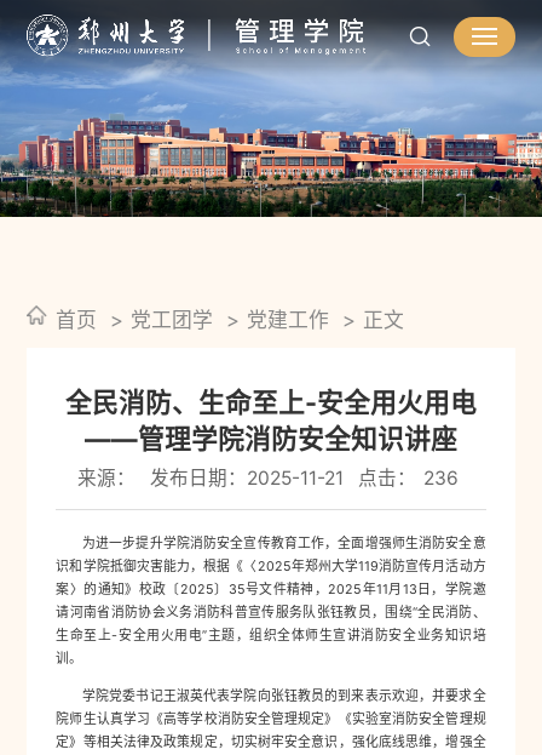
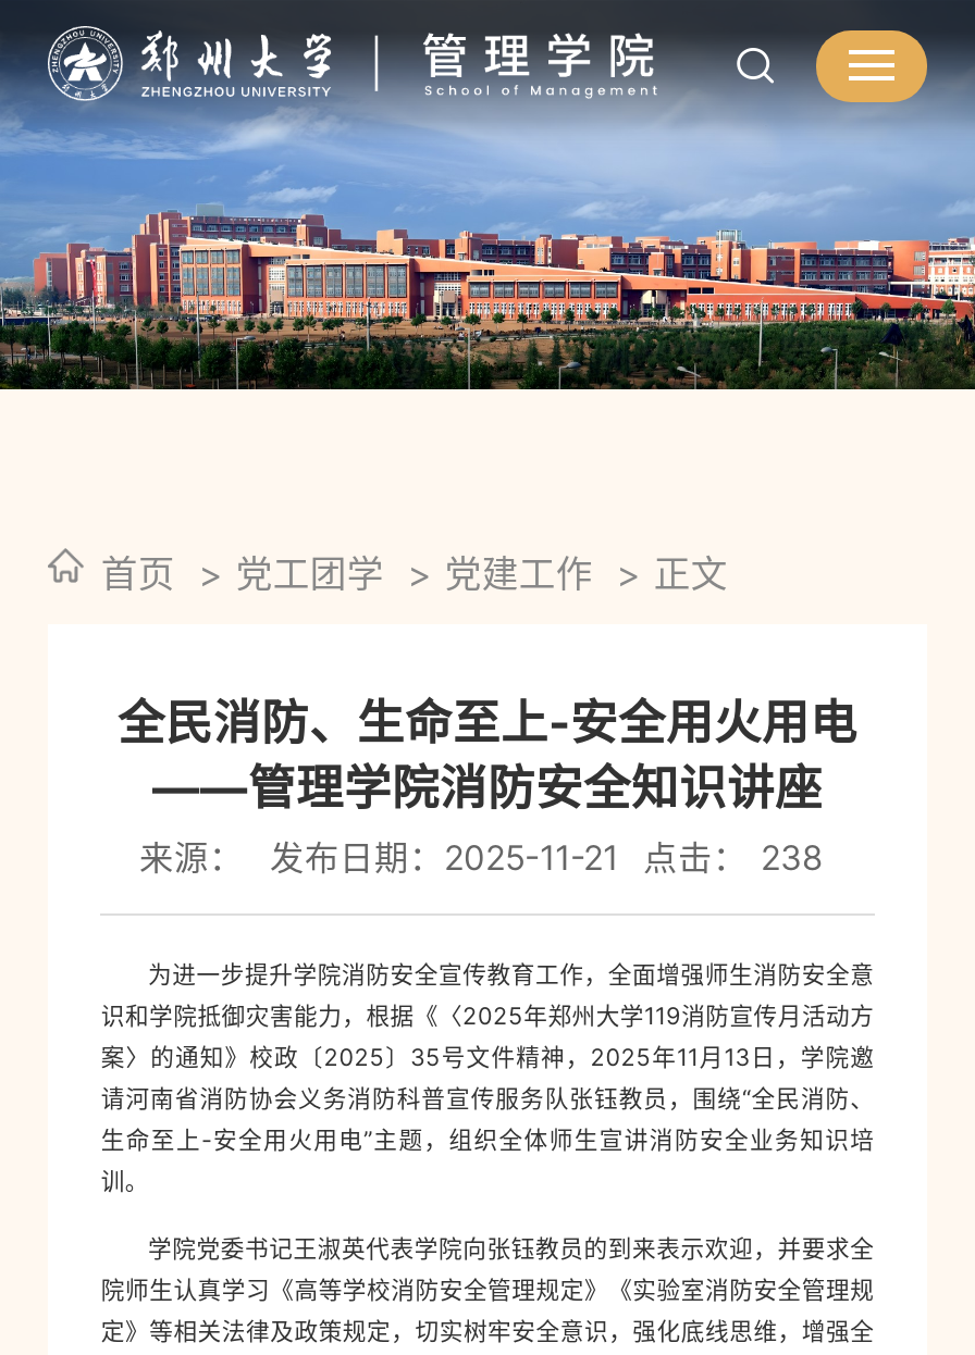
- 来源： 发布日期：2025-11-21 点击： 236
+ 来源： 发布日期：2025-11-21 点击： 238
